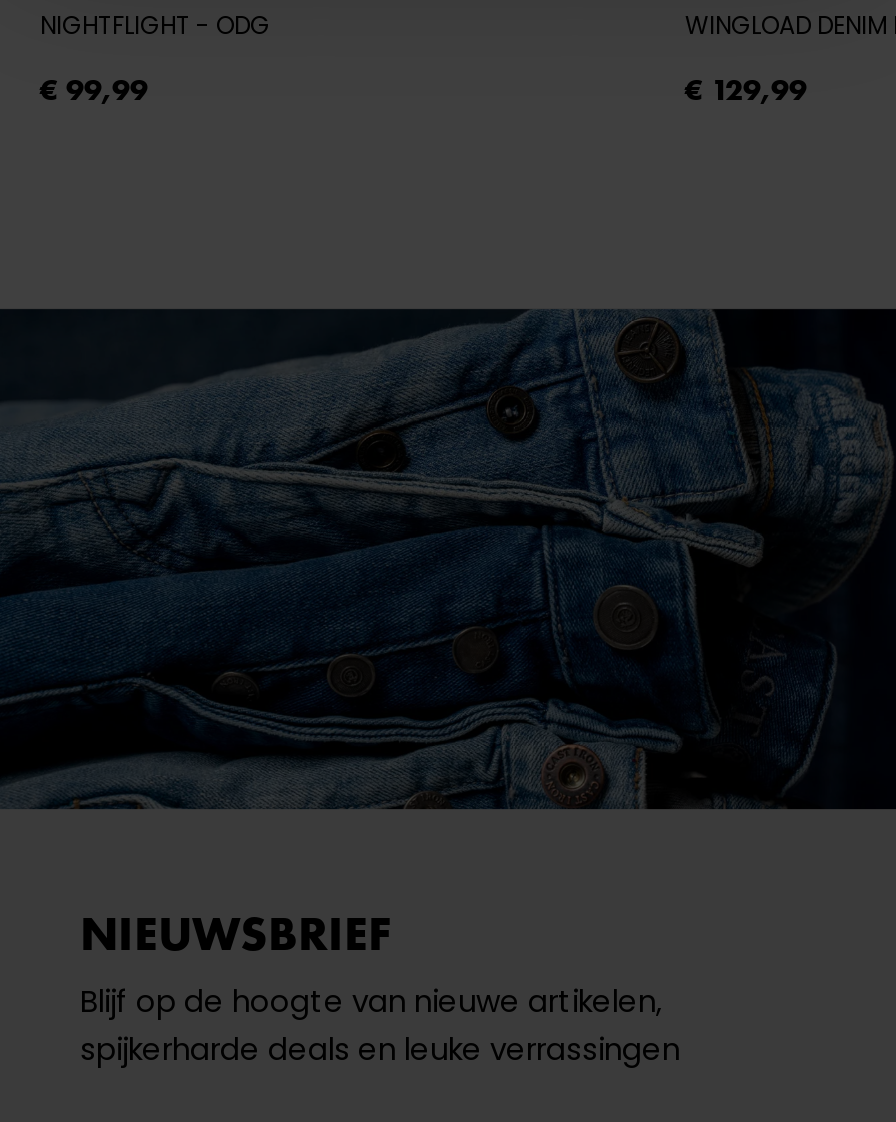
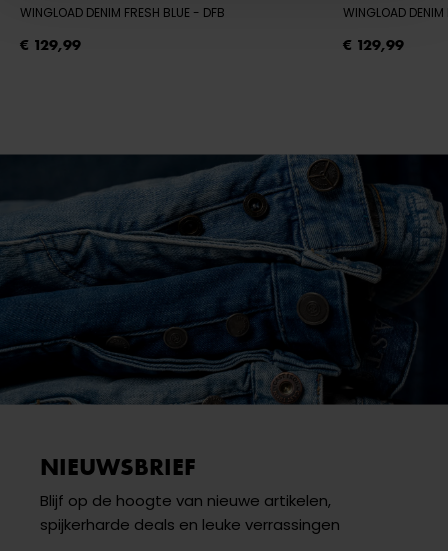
- NIGHTFLIGHT - ODG
+ WINGLOAD DENIM FRESH BLUE - DFB

- € 99,99
+ € 129,99
